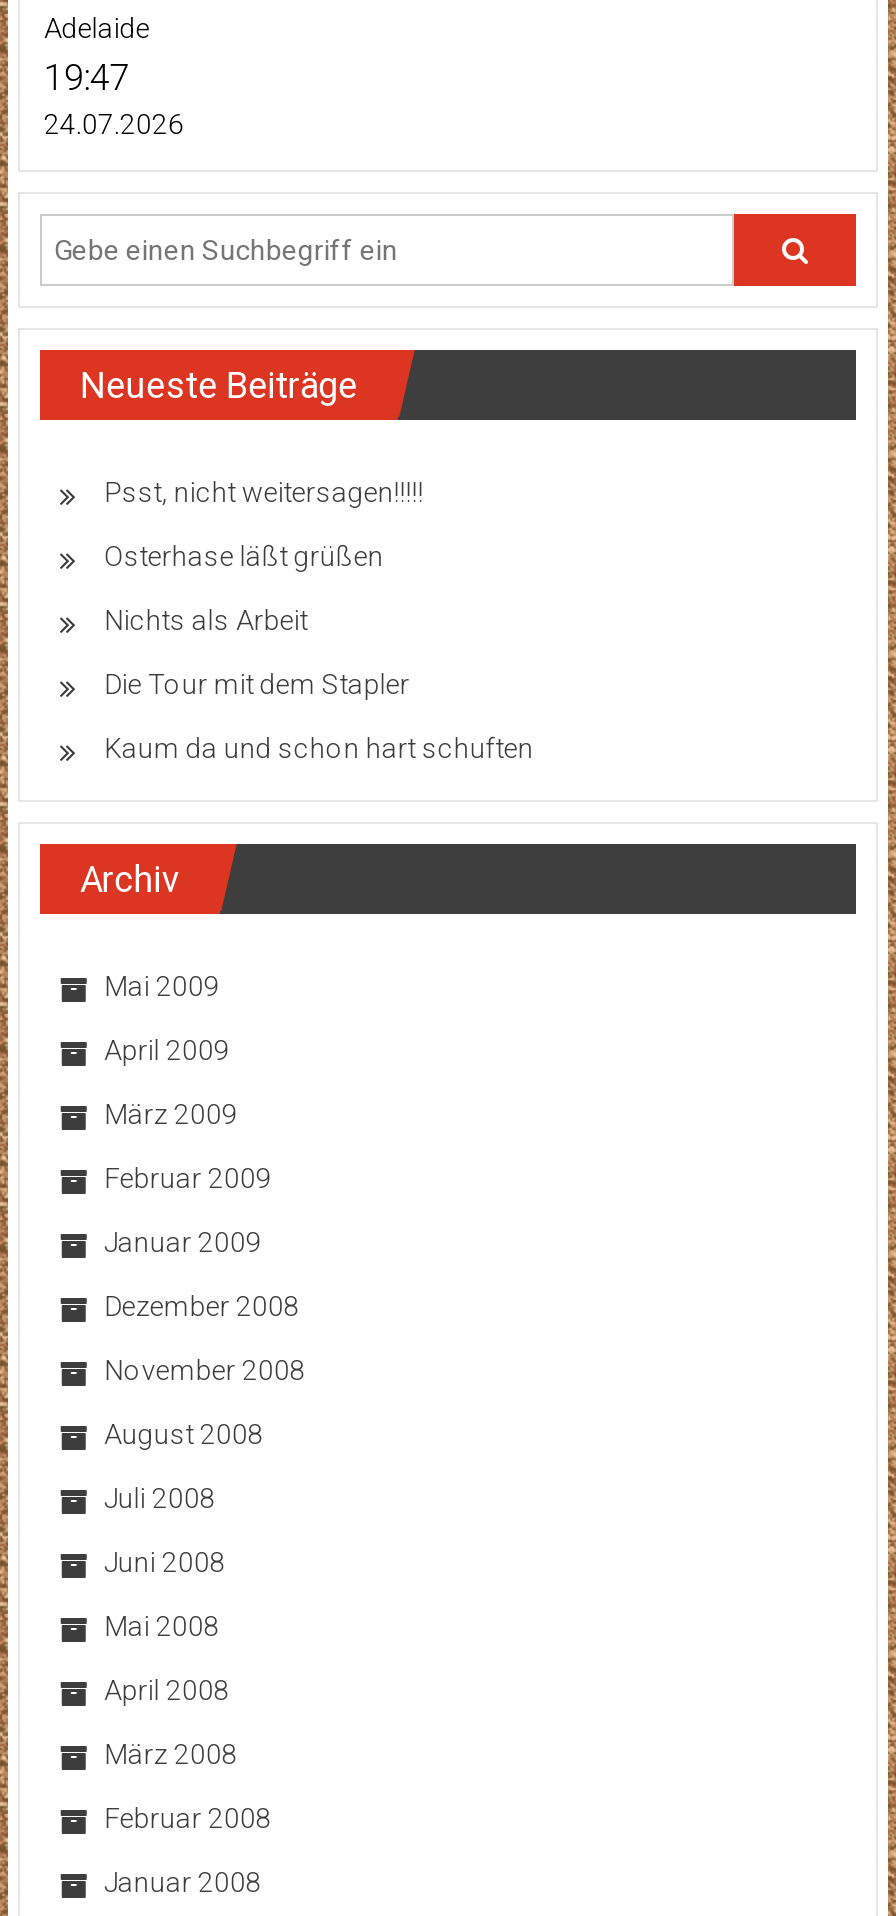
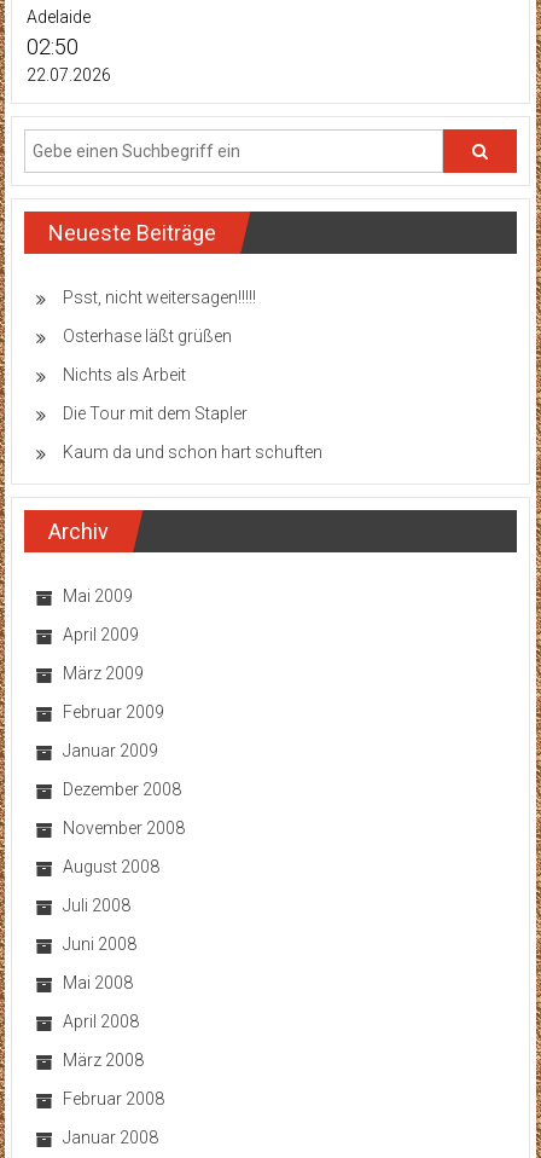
- 19:47
+ 02:50

- 24.07.2026
+ 22.07.2026
